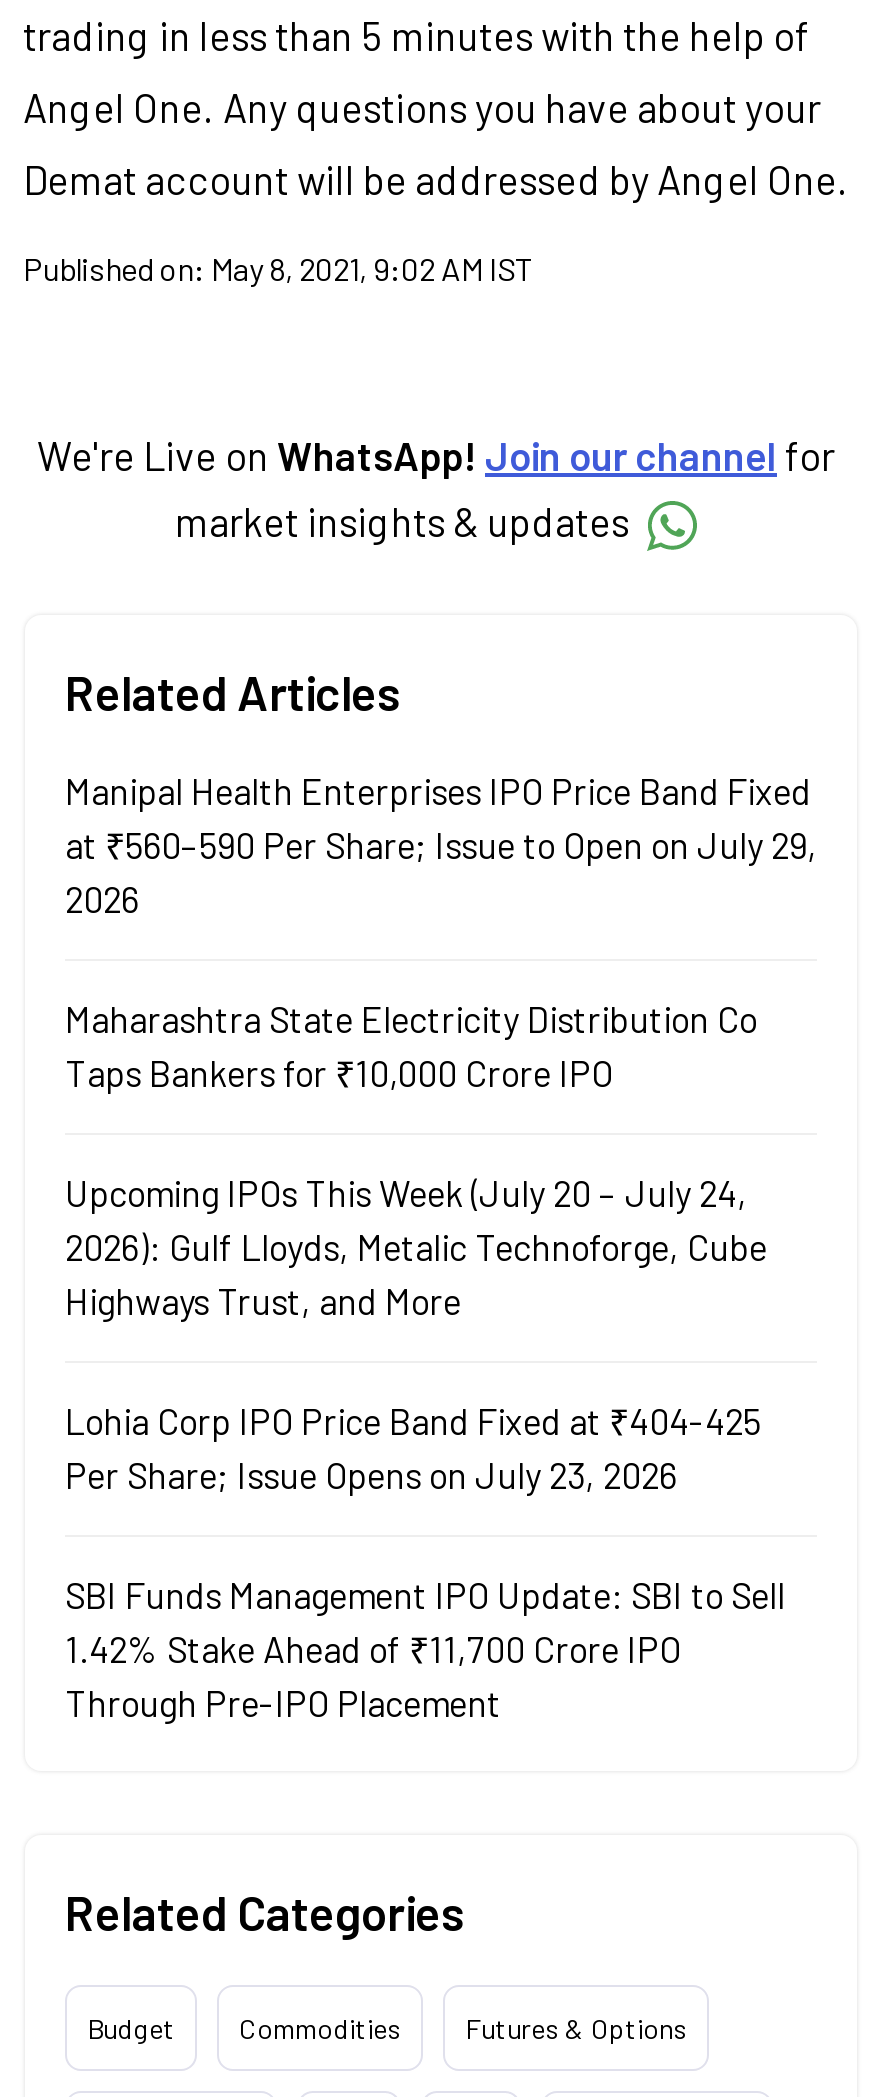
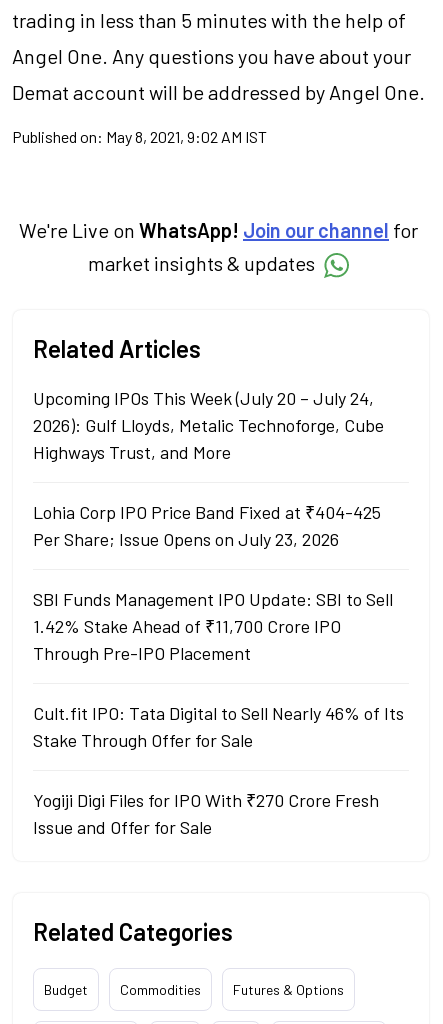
- Manipal Health Enterprises IPO Price Band Fixed
- at ₹560–590 Per Share; Issue to Open on July 29,
- 2026
- Maharashtra State Electricity Distribution Co
- Taps Bankers for ₹10,000 Crore IPO

moved up: Upcoming IPOs This Week (July 20 – July 24, | 2026): Gulf Lloyds, Metalic Technoforge, Cube | Highways Trust, and More | Lohia Corp IPO Price Band Fixed at ₹404-425 | Per Share; Issue Opens on July 23, 2026 | SBI Funds Management IPO Update: SBI to Sell | 1.42% Stake Ahead of ₹11,700 Crore IPO | Through Pre-IPO Placement

+ Cult.fit IPO: Tata Digital to Sell Nearly 46% of Its
+ Stake Through Offer for Sale
+ Yogiji Digi Files for IPO With ₹270 Crore Fresh
+ Issue and Offer for Sale
